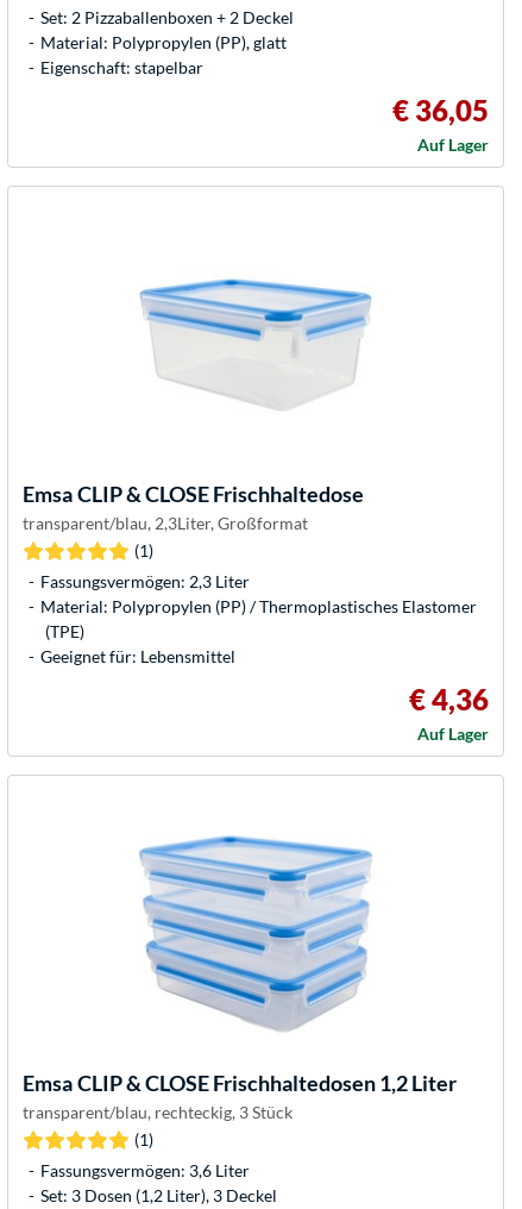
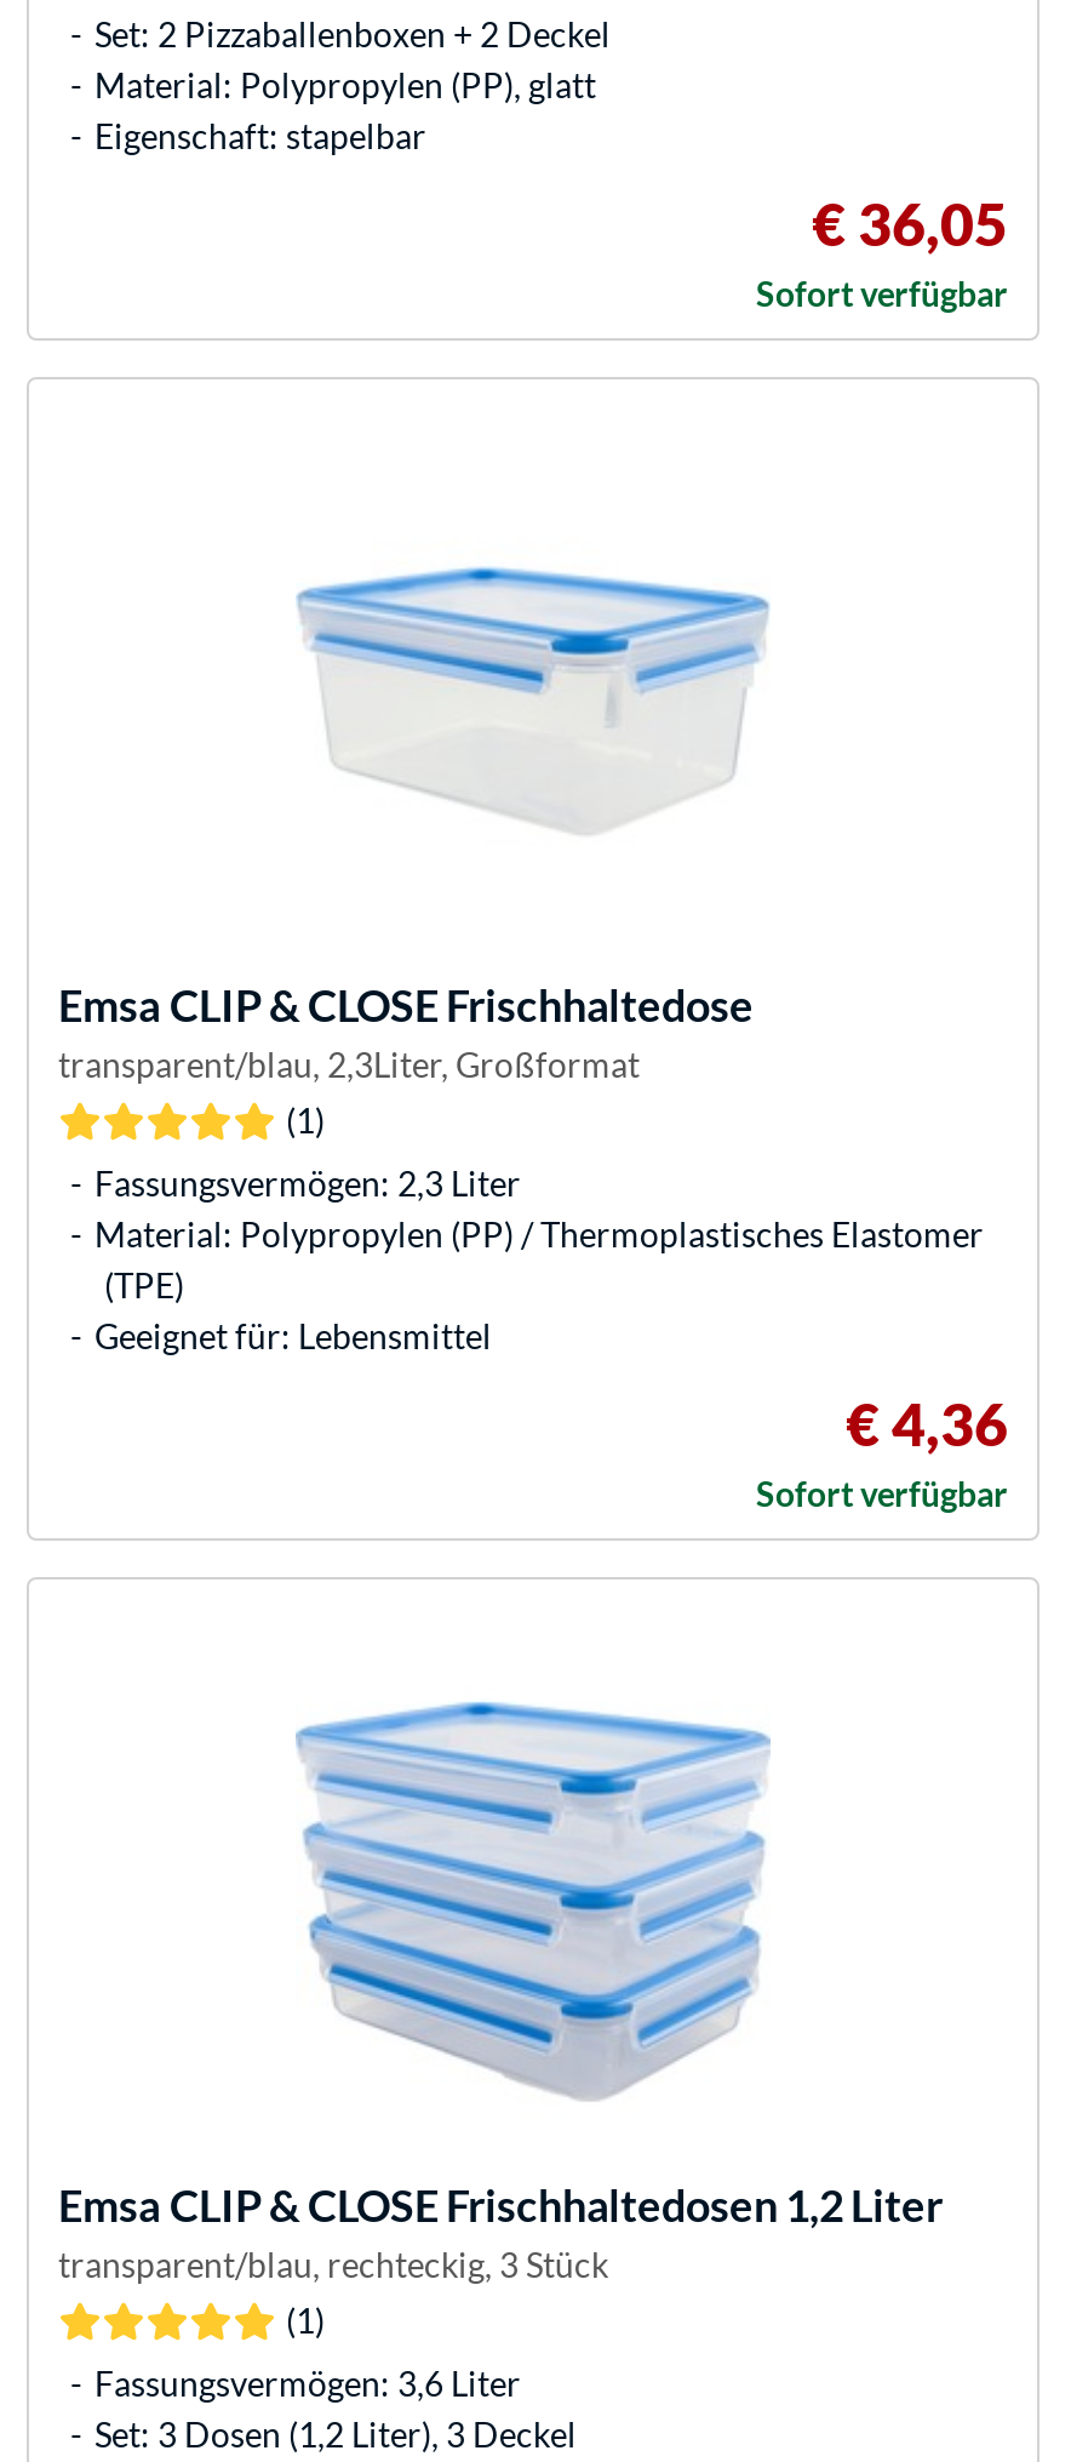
- Auf Lager
+ Sofort verfügbar

- Auf Lager
+ Sofort verfügbar
